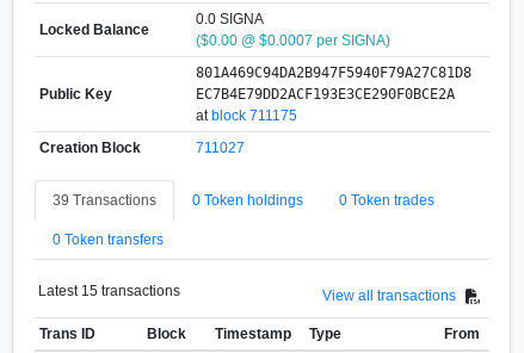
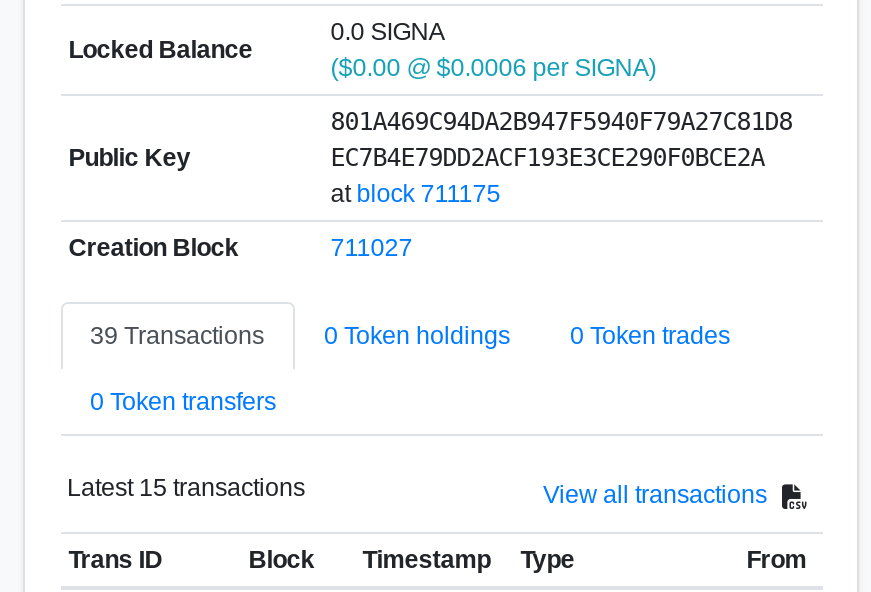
- ($0.00 @ $0.0007 per SIGNA)
+ ($0.00 @ $0.0006 per SIGNA)
